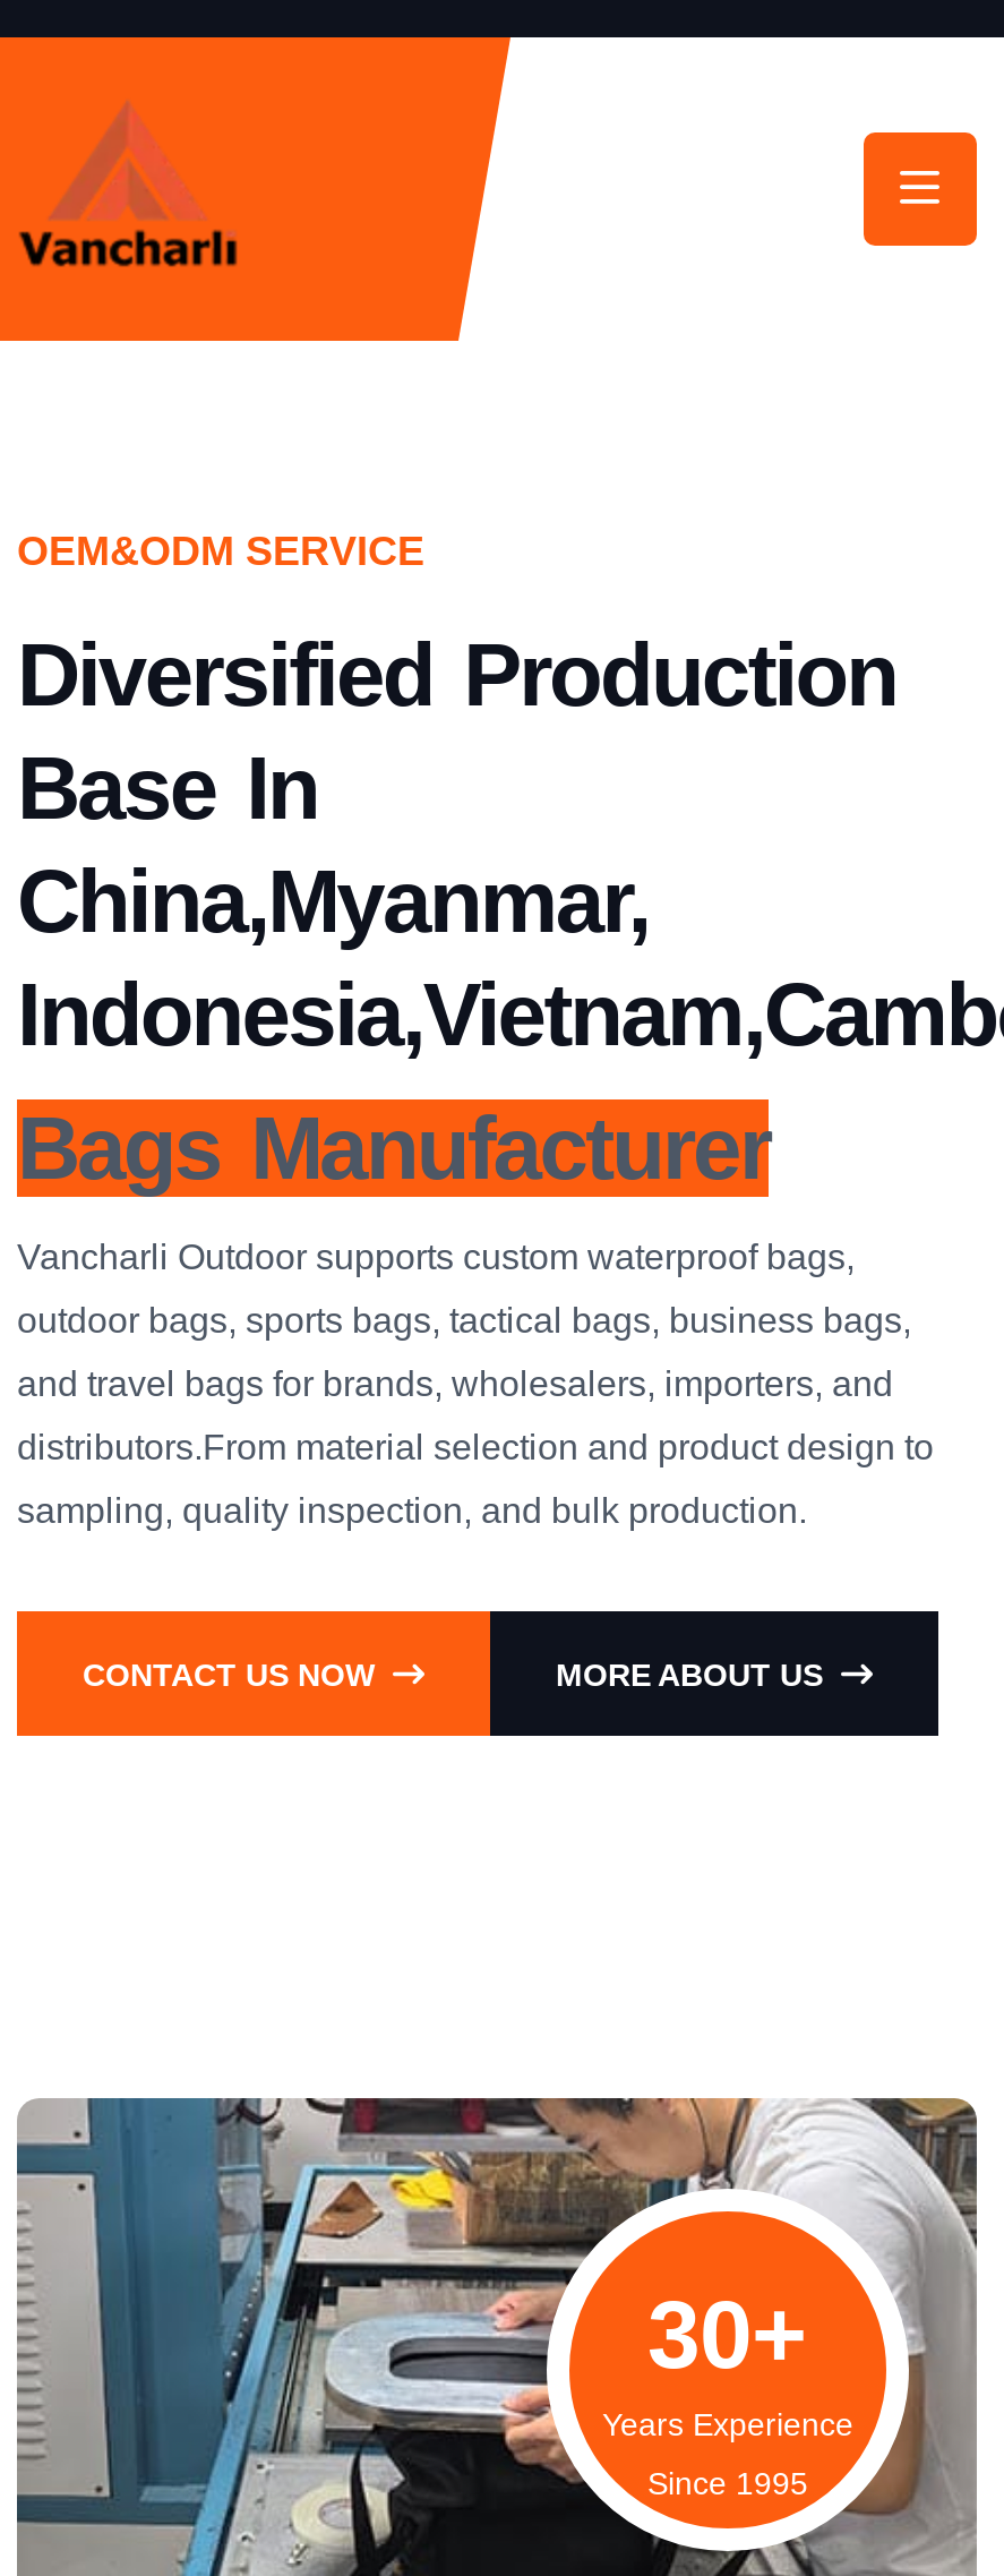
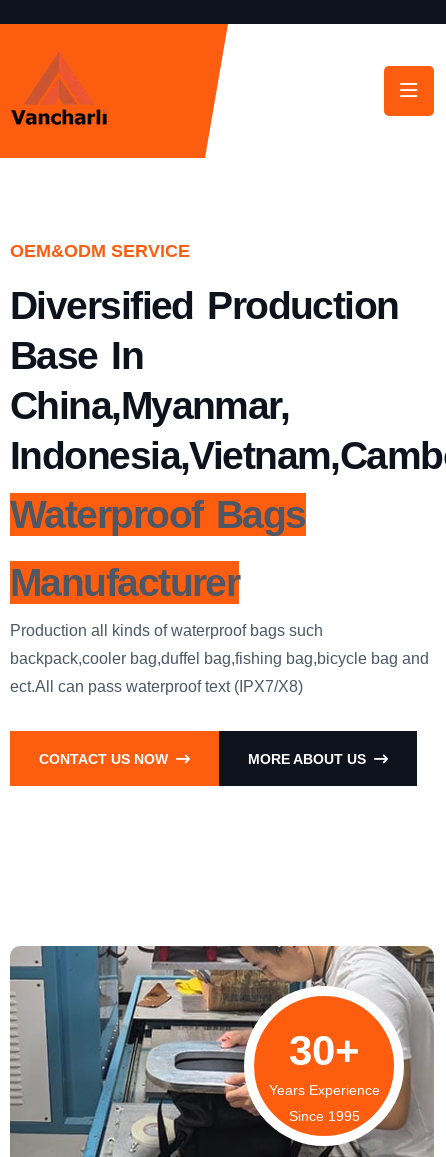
- Bags Manufacturer
- Vancharli Outdoor supports custom waterproof bags,
- outdoor bags, sports bags, tactical bags, business bags,
- and travel bags for brands, wholesalers, importers, and
- distributors.From material selection and product design to
- sampling, quality inspection, and bulk production.
+ Waterproof Bags
+ Manufacturer
+ Production all kinds of waterproof bags such
+ backpack,cooler bag,duffel bag,fishing bag,bicycle bag and
+ ect.All can pass waterproof text (IPX7/X8)
